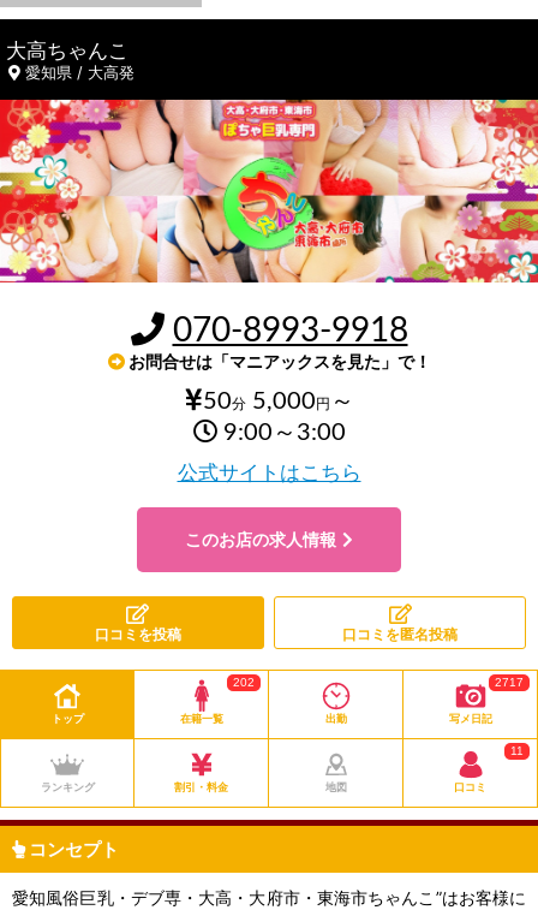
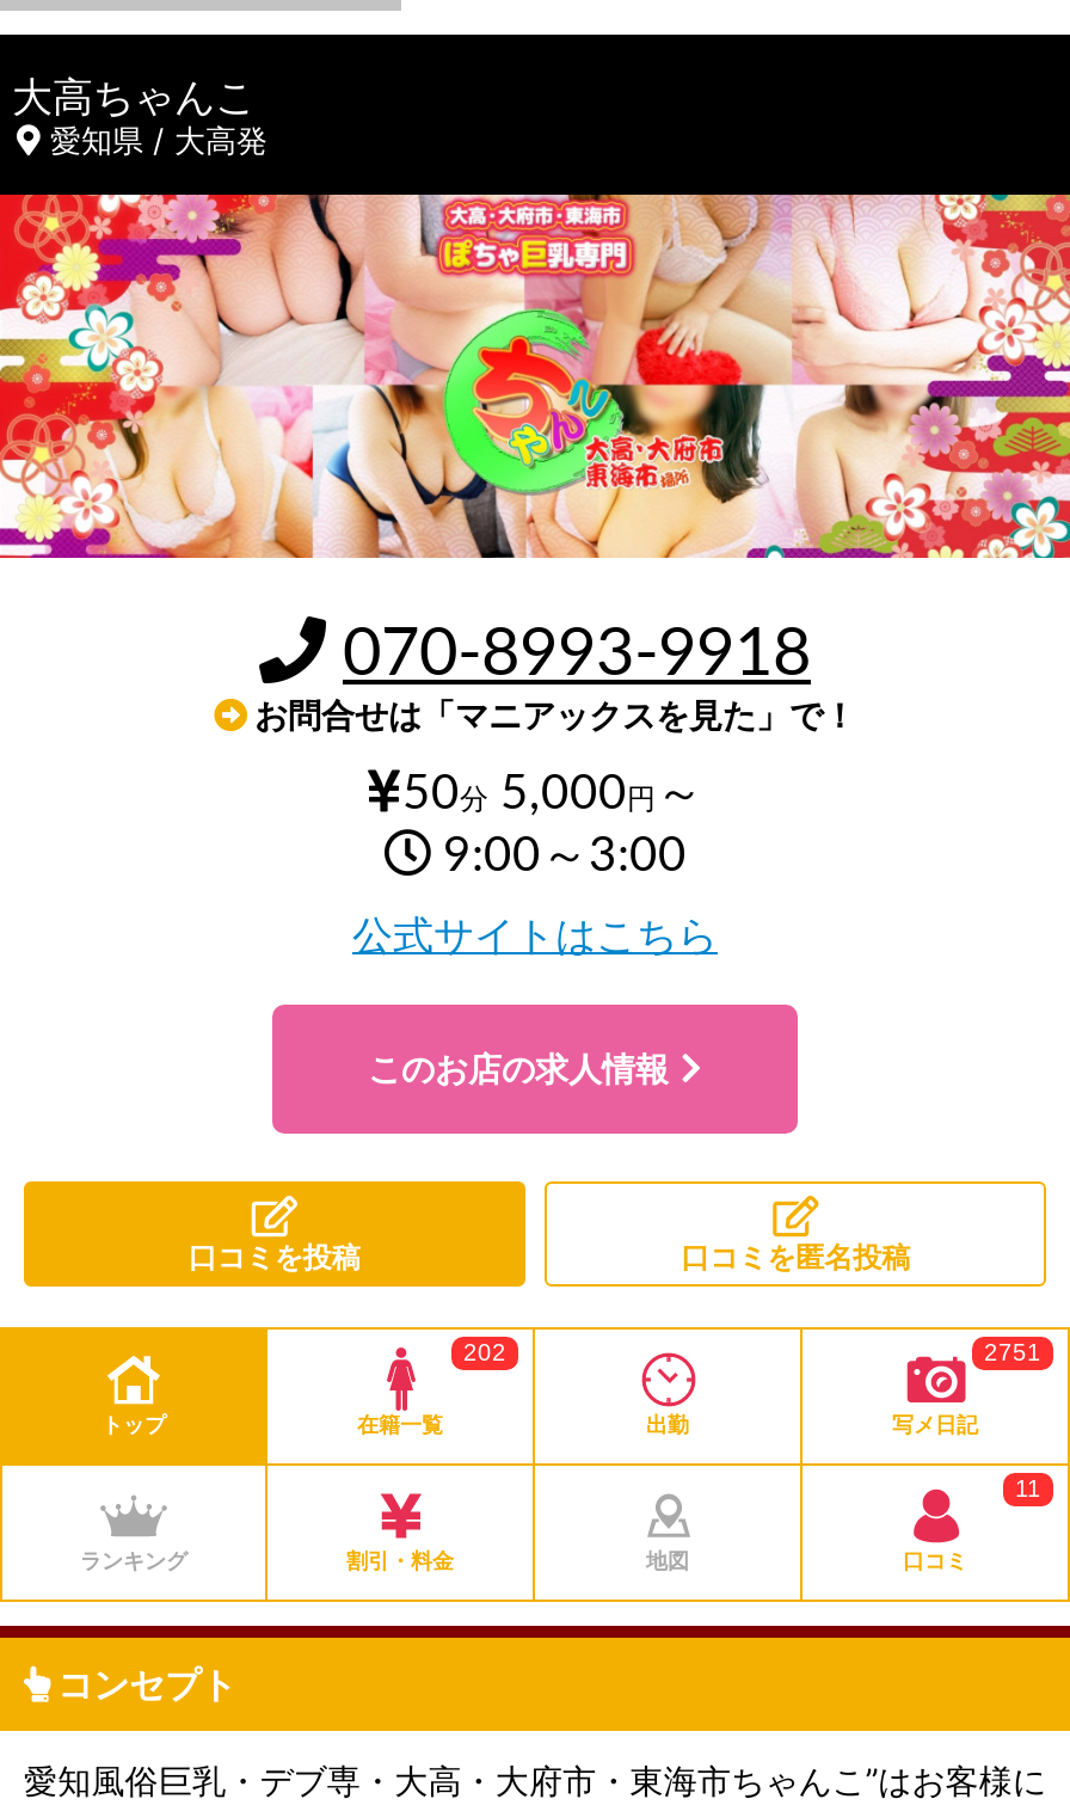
- 2717
+ 2751
